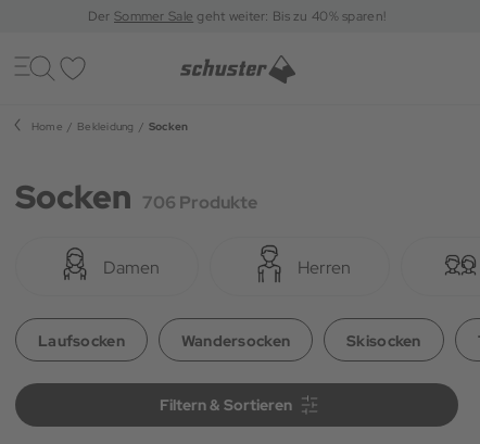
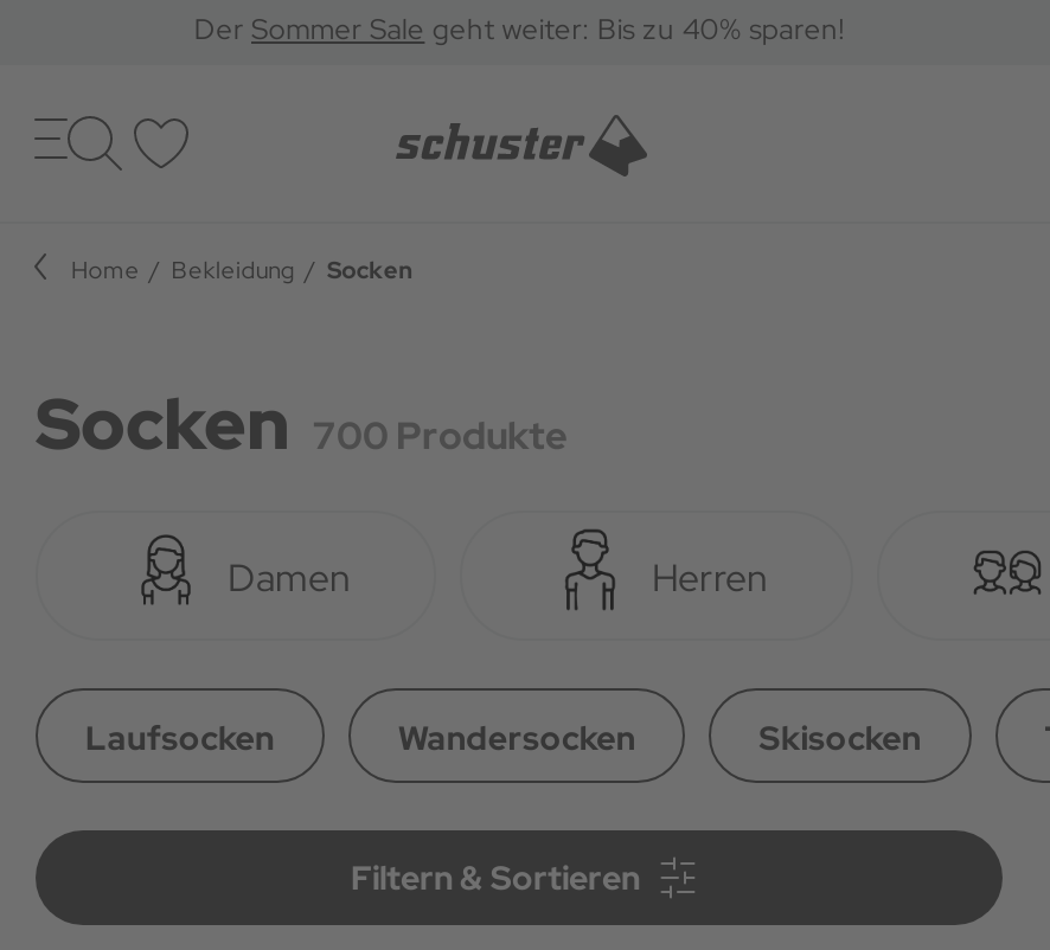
- Socken 706 Produkte
+ Socken 700 Produkte
